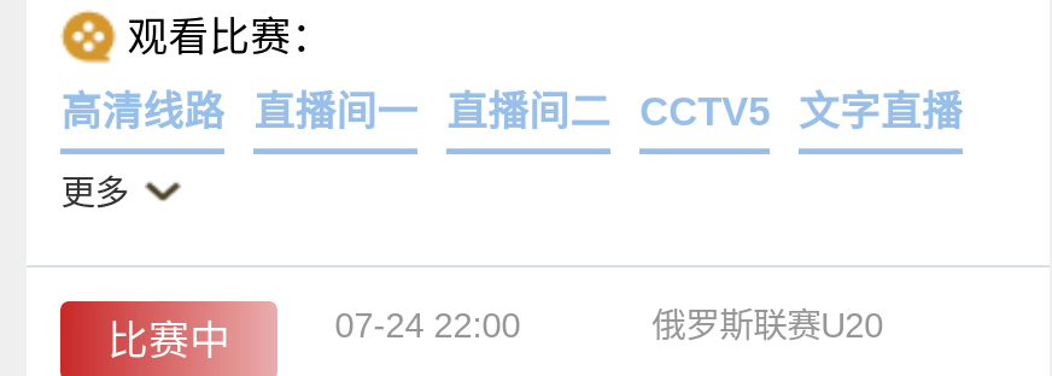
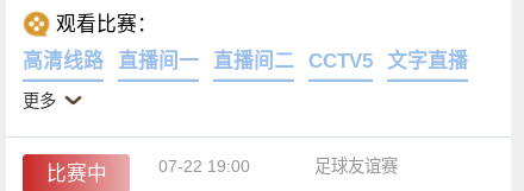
- 07-24 22:00
- 俄罗斯联赛U20
+ 07-22 19:00
+ 足球友谊赛
